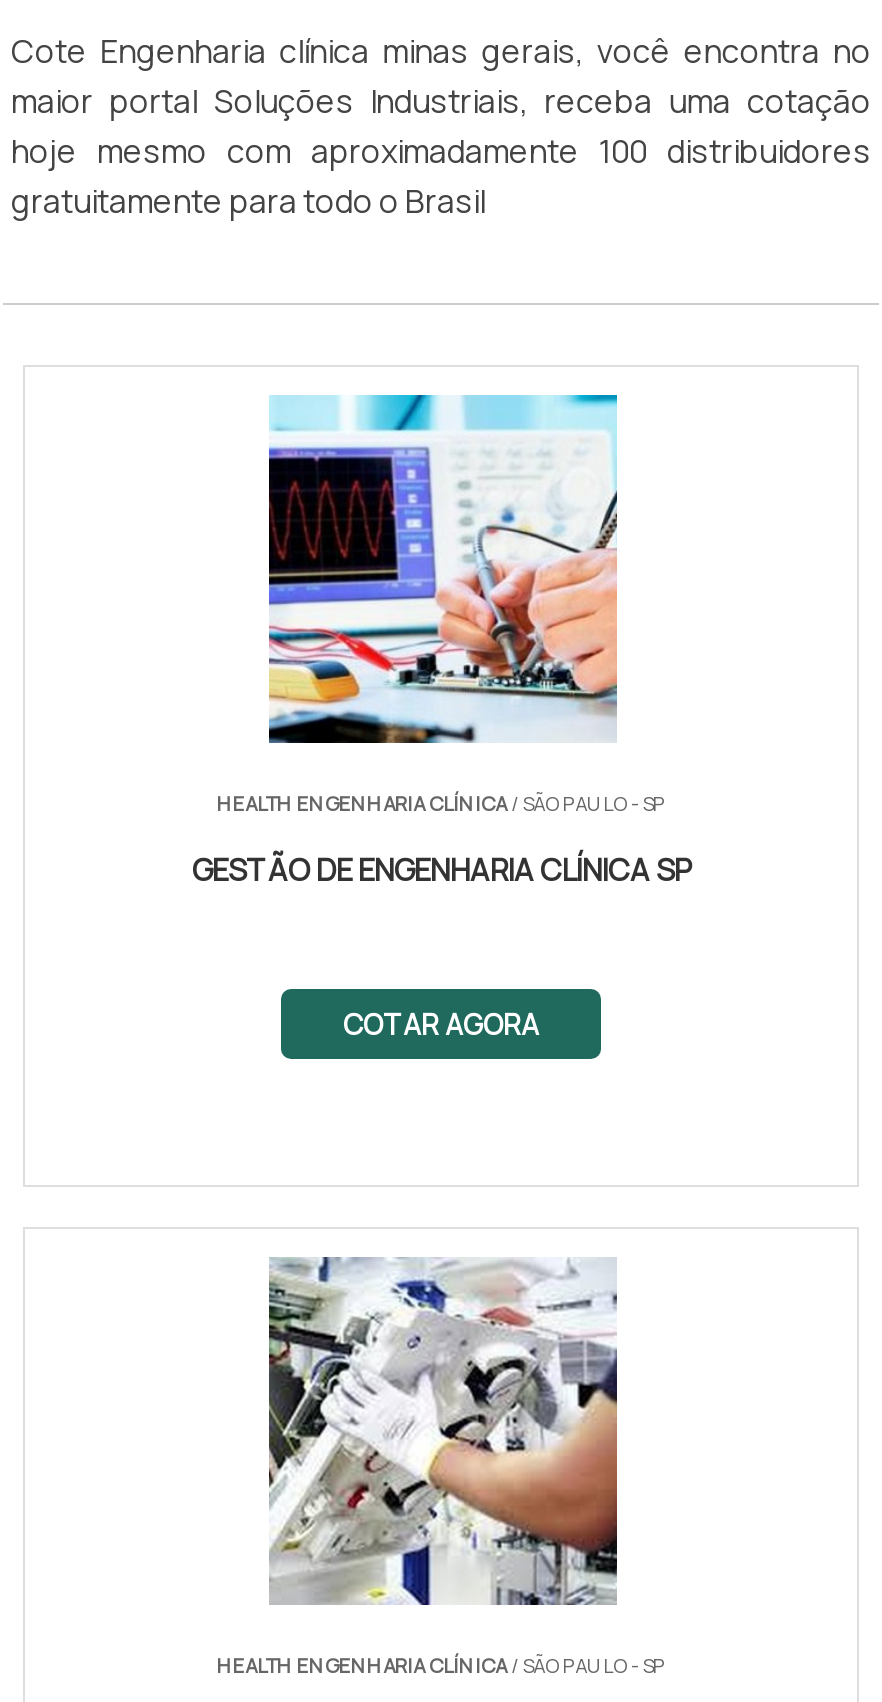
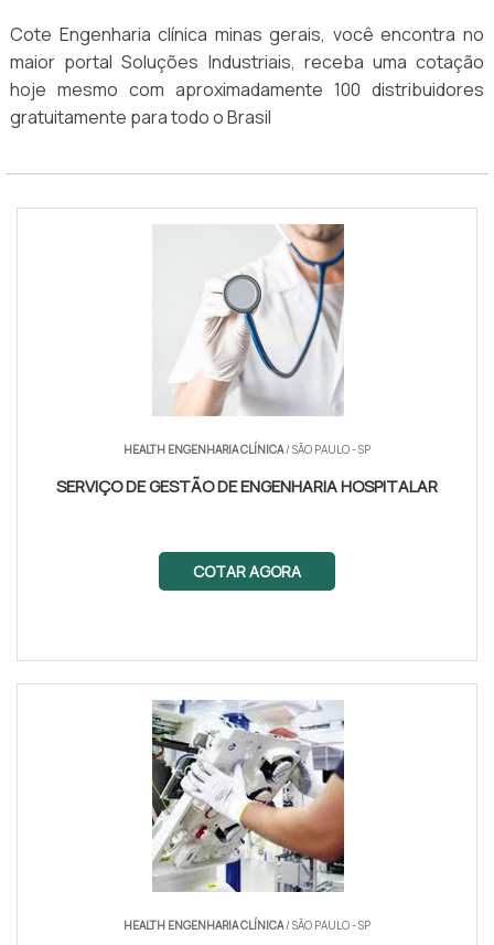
- [image]
+ [image]

- GESTÃO DE ENGENHARIA CLÍNICA SP
+ SERVIÇO DE GESTÃO DE ENGENHARIA HOSPITALAR
